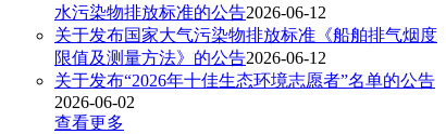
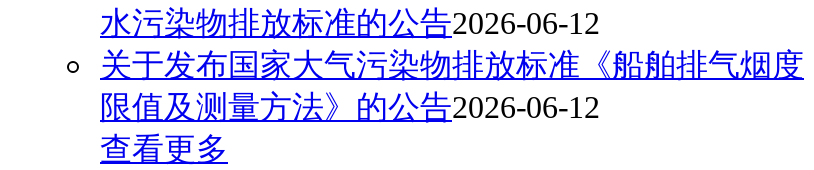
- 关于发布“2026年十佳生态环境志愿者”名单的公告
- 2026-06-02
